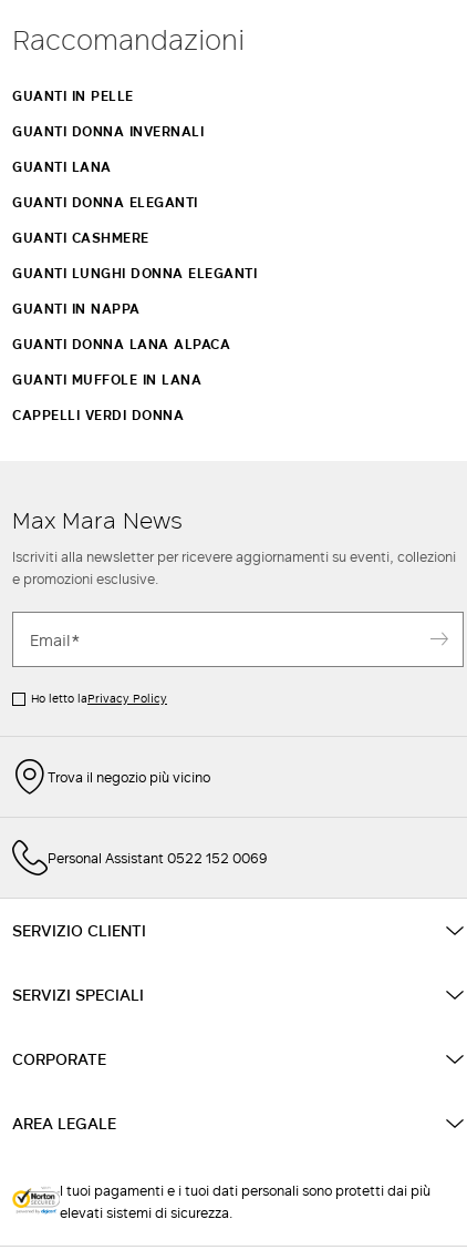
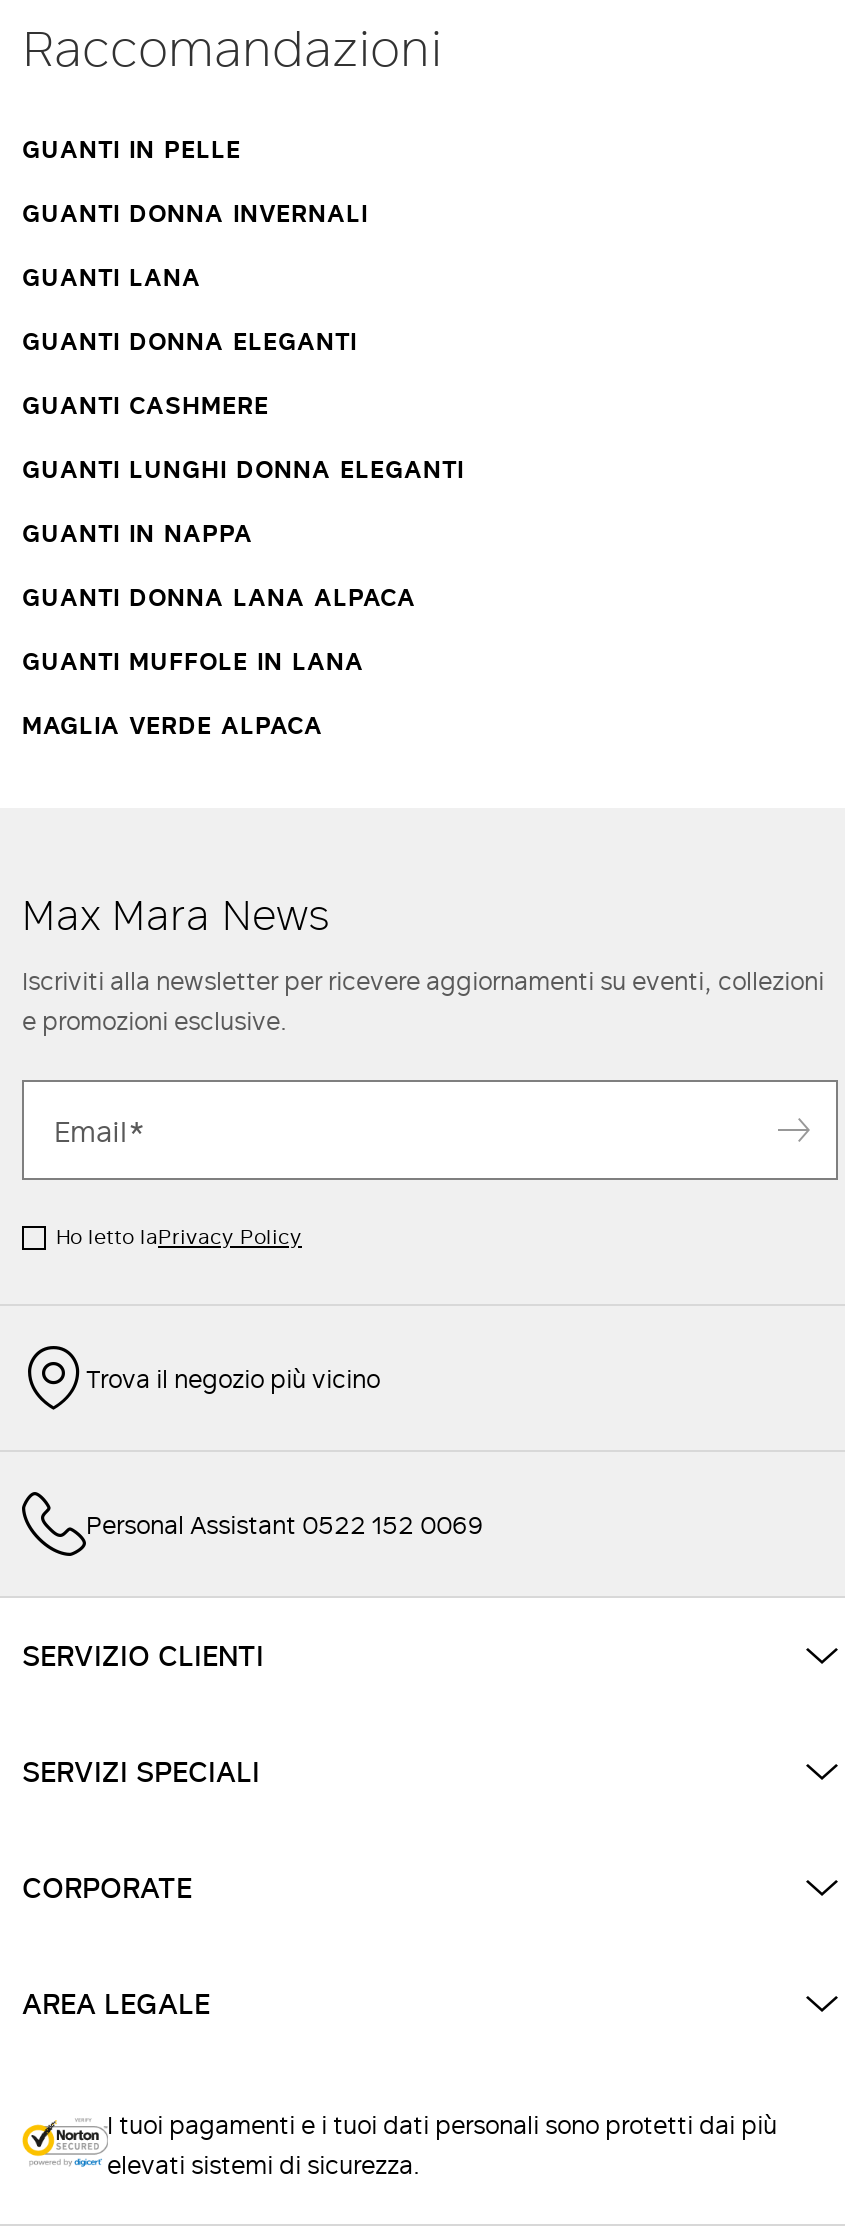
- CAPPELLI VERDI DONNA
+ MAGLIA VERDE ALPACA
